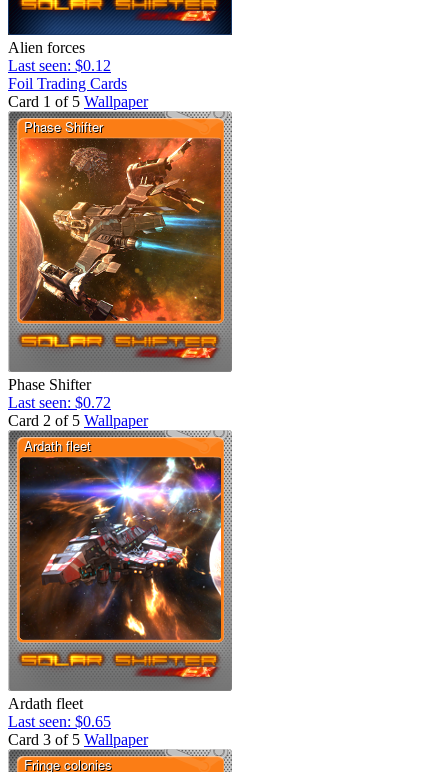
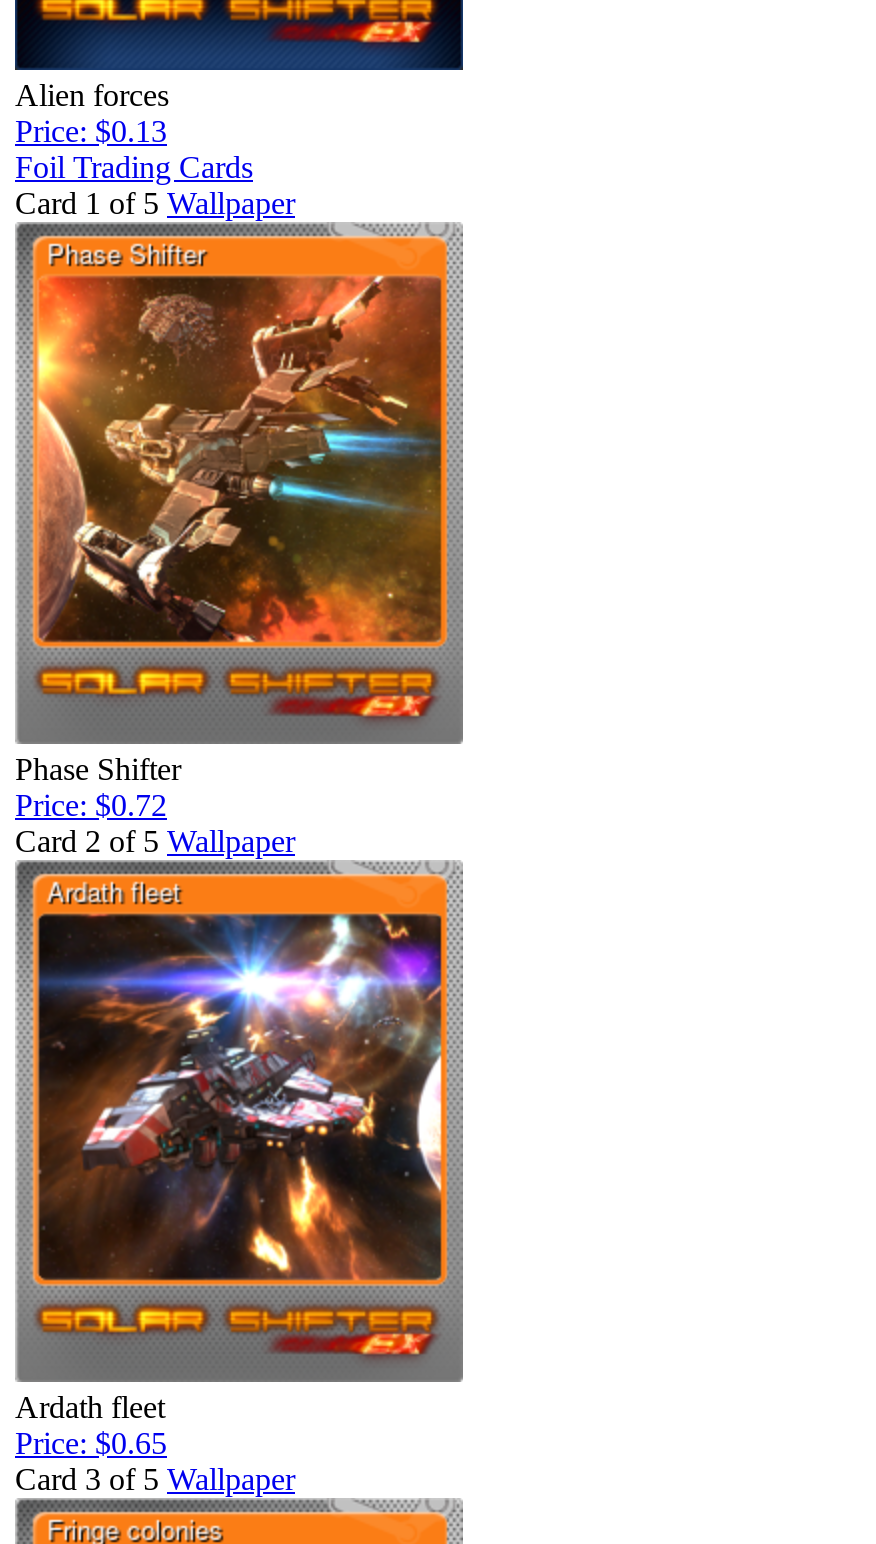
- Last seen: $0.12
+ Price: $0.13

- Last seen: $0.72
+ Price: $0.72

- Last seen: $0.65
+ Price: $0.65
